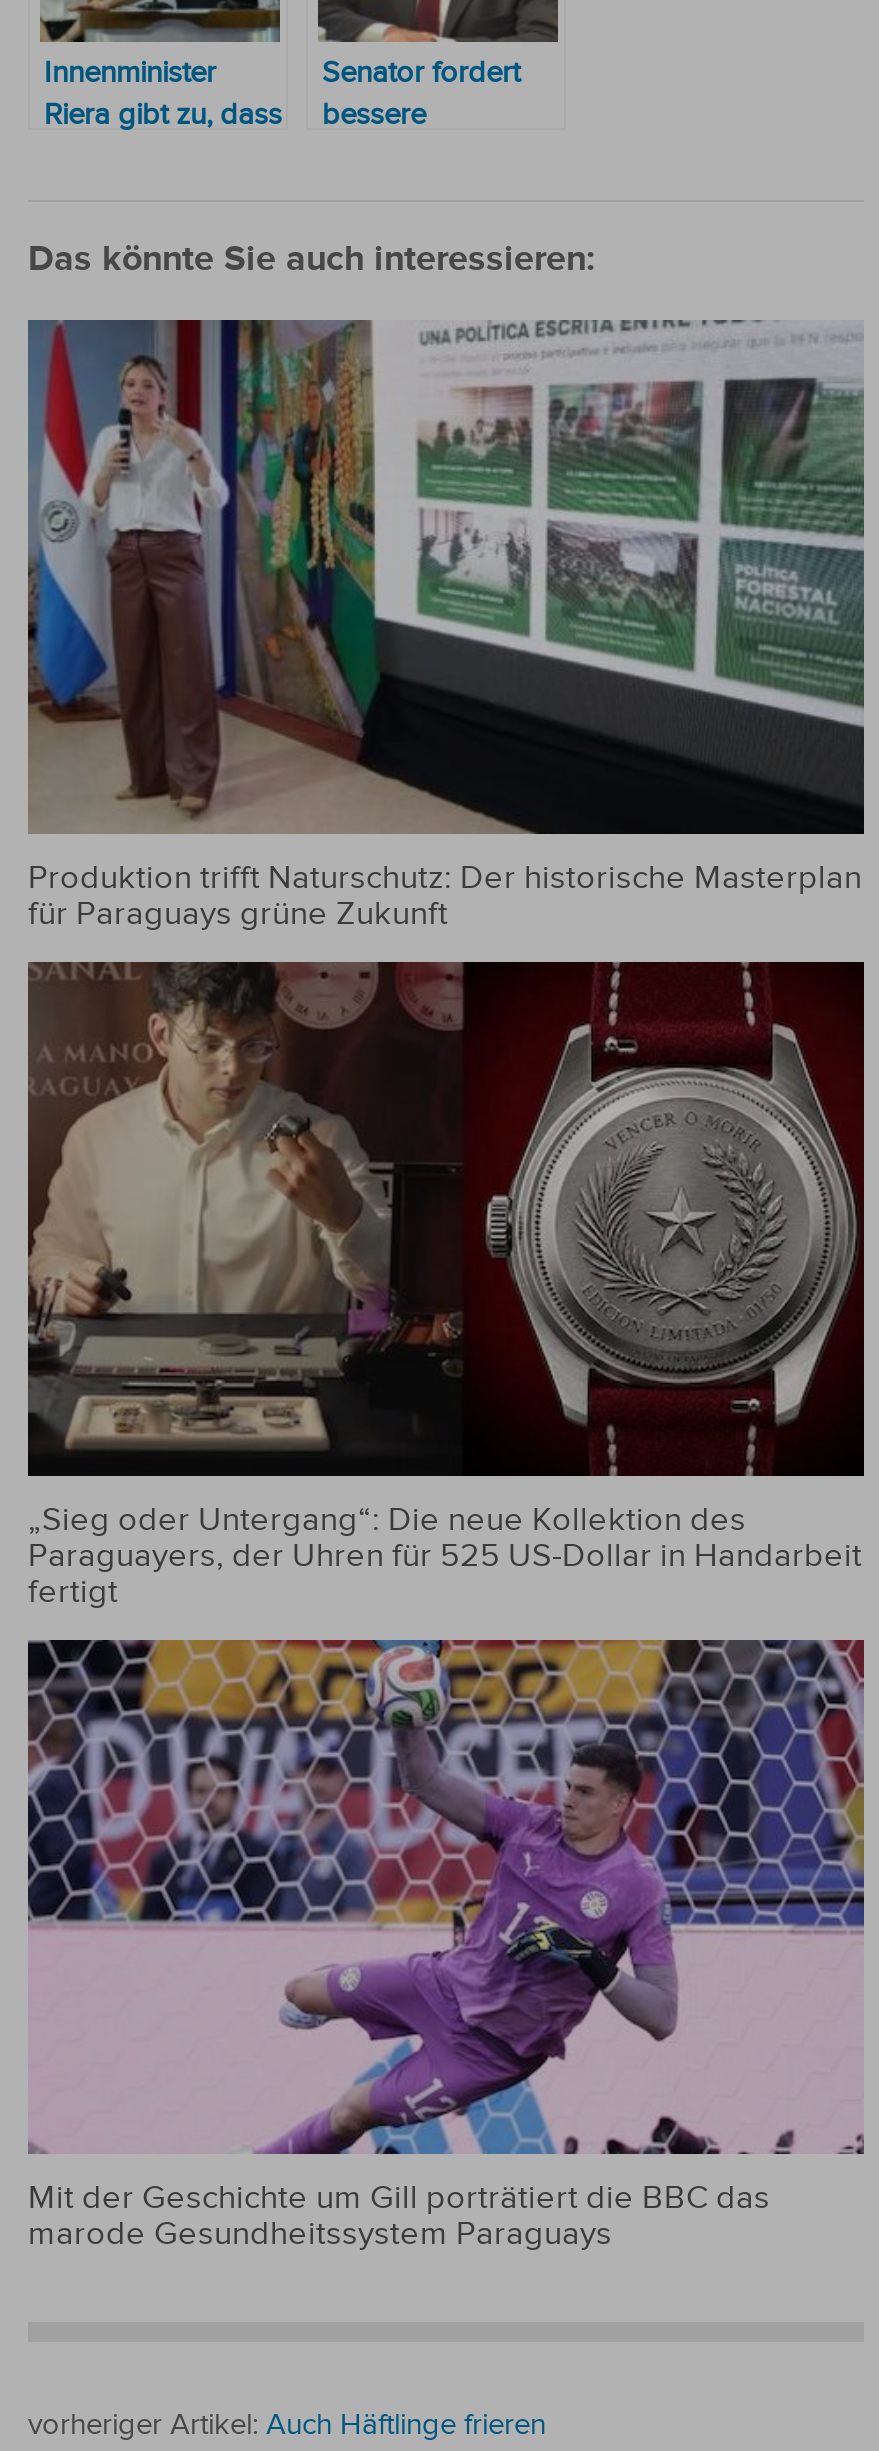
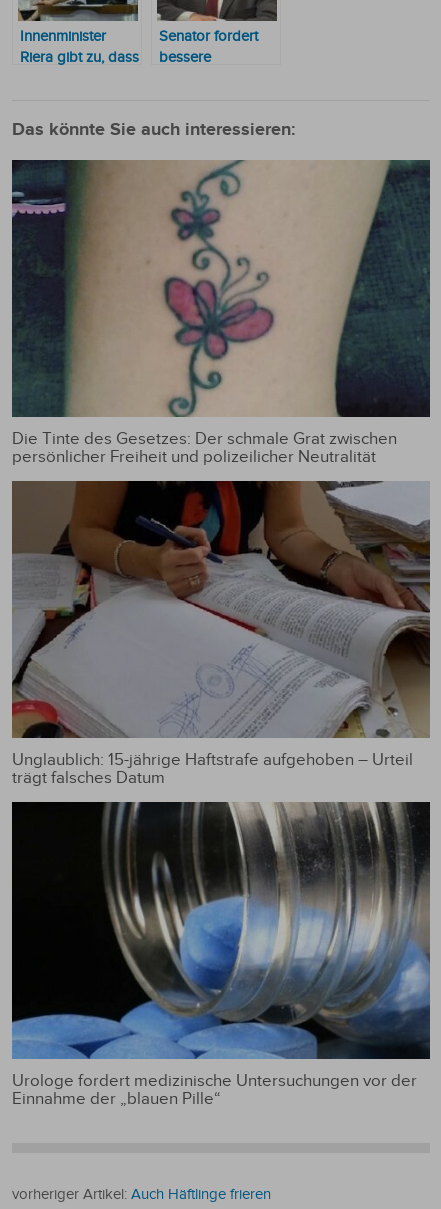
- [image]
- Produktion trifft Naturschutz: Der historische Masterplan
- für Paraguays grüne Zukunft
+ [image]
+ Die Tinte des Gesetzes: Der schmale Grat zwischen
+ persönlicher Freiheit und polizeilicher Neutralität

- [image]
- „Sieg oder Untergang“: Die neue Kollektion des
- Paraguayers, der Uhren für 525 US-Dollar in Handarbeit
- fertigt
+ [image]
+ Unglaublich: 15-jährige Haftstrafe aufgehoben – Urteil
+ trägt falsches Datum

- [image]
- Mit der Geschichte um Gill porträtiert die BBC das
- marode Gesundheitssystem Paraguays
+ [image]
+ Urologe fordert medizinische Untersuchungen vor der
+ Einnahme der „blauen Pille“
